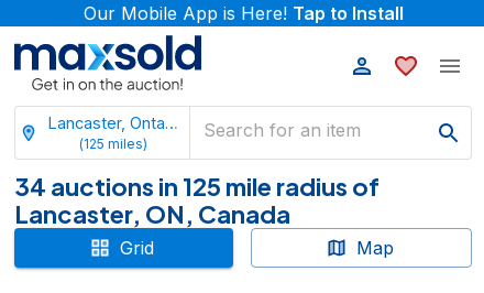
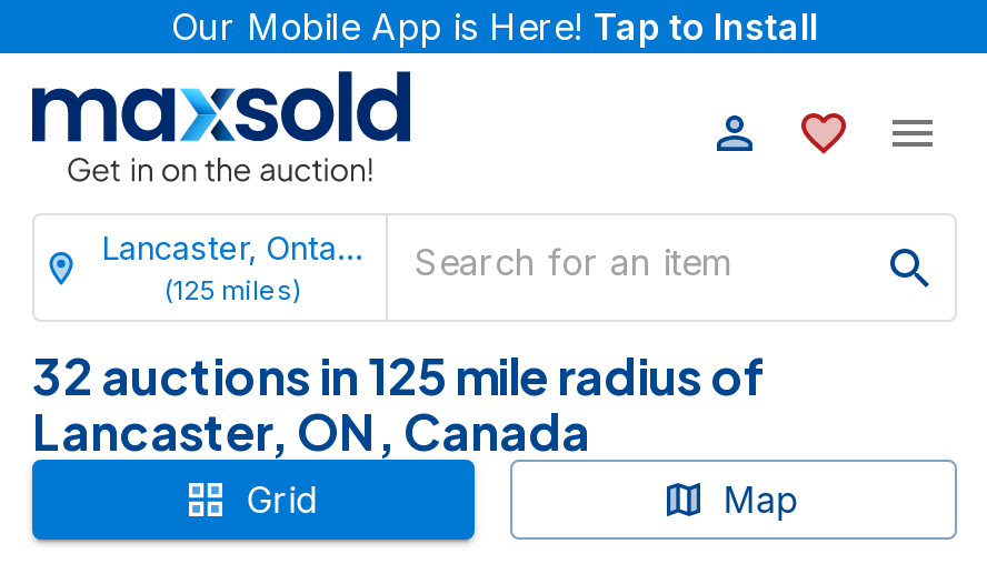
- 34 auctions in 125 mile radius of
+ 32 auctions in 125 mile radius of
